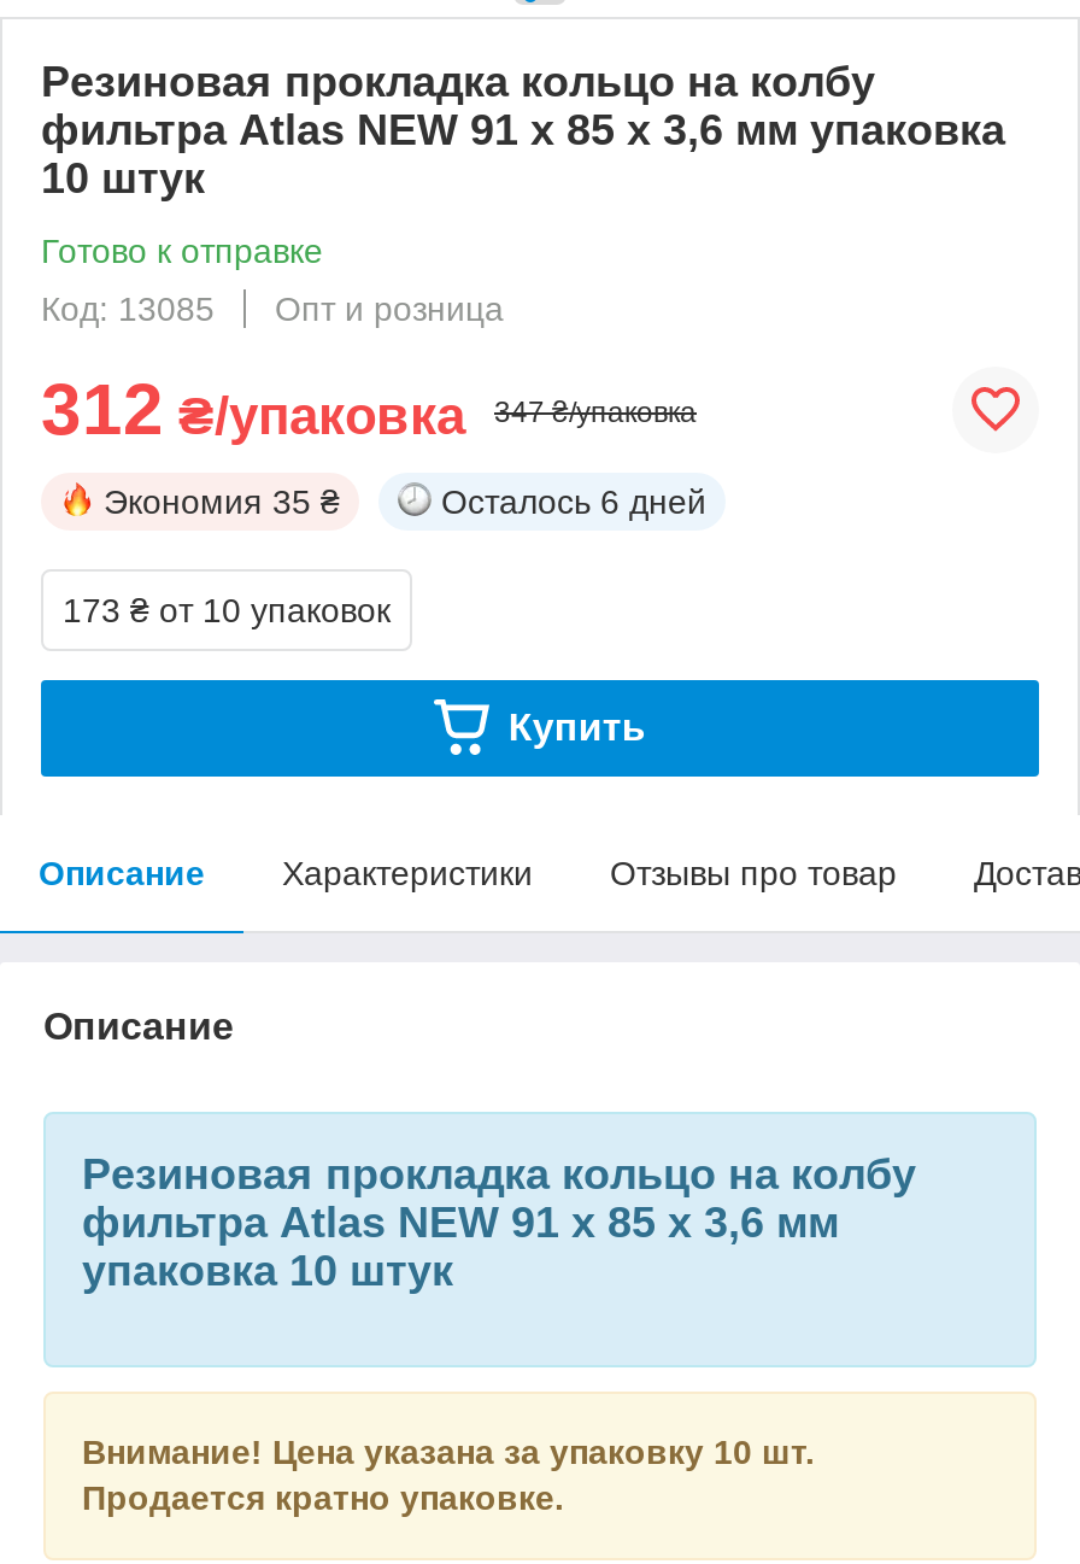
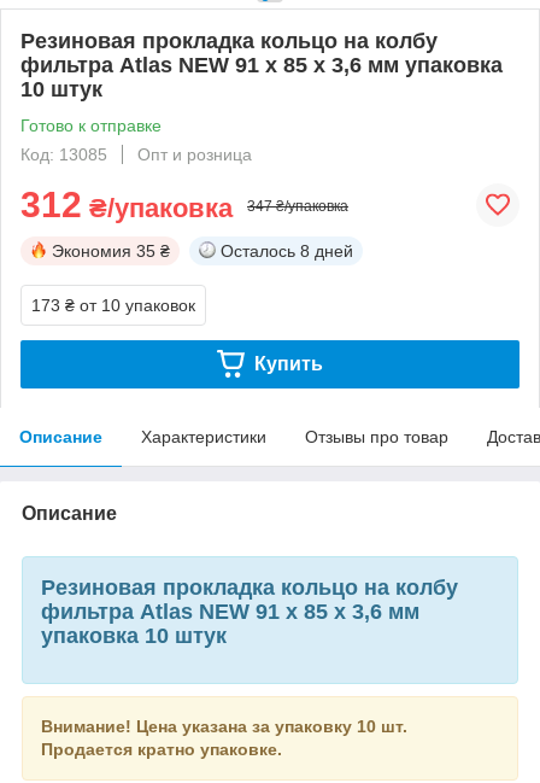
- Осталось 6 дней
+ Осталось 8 дней
